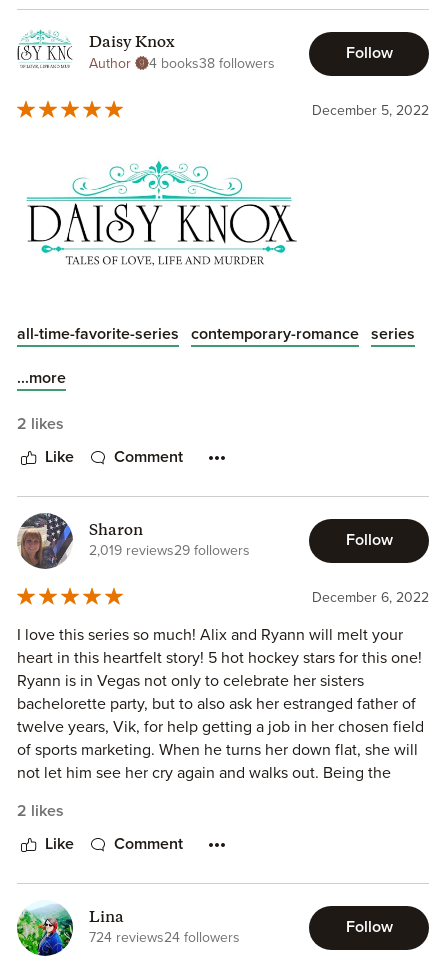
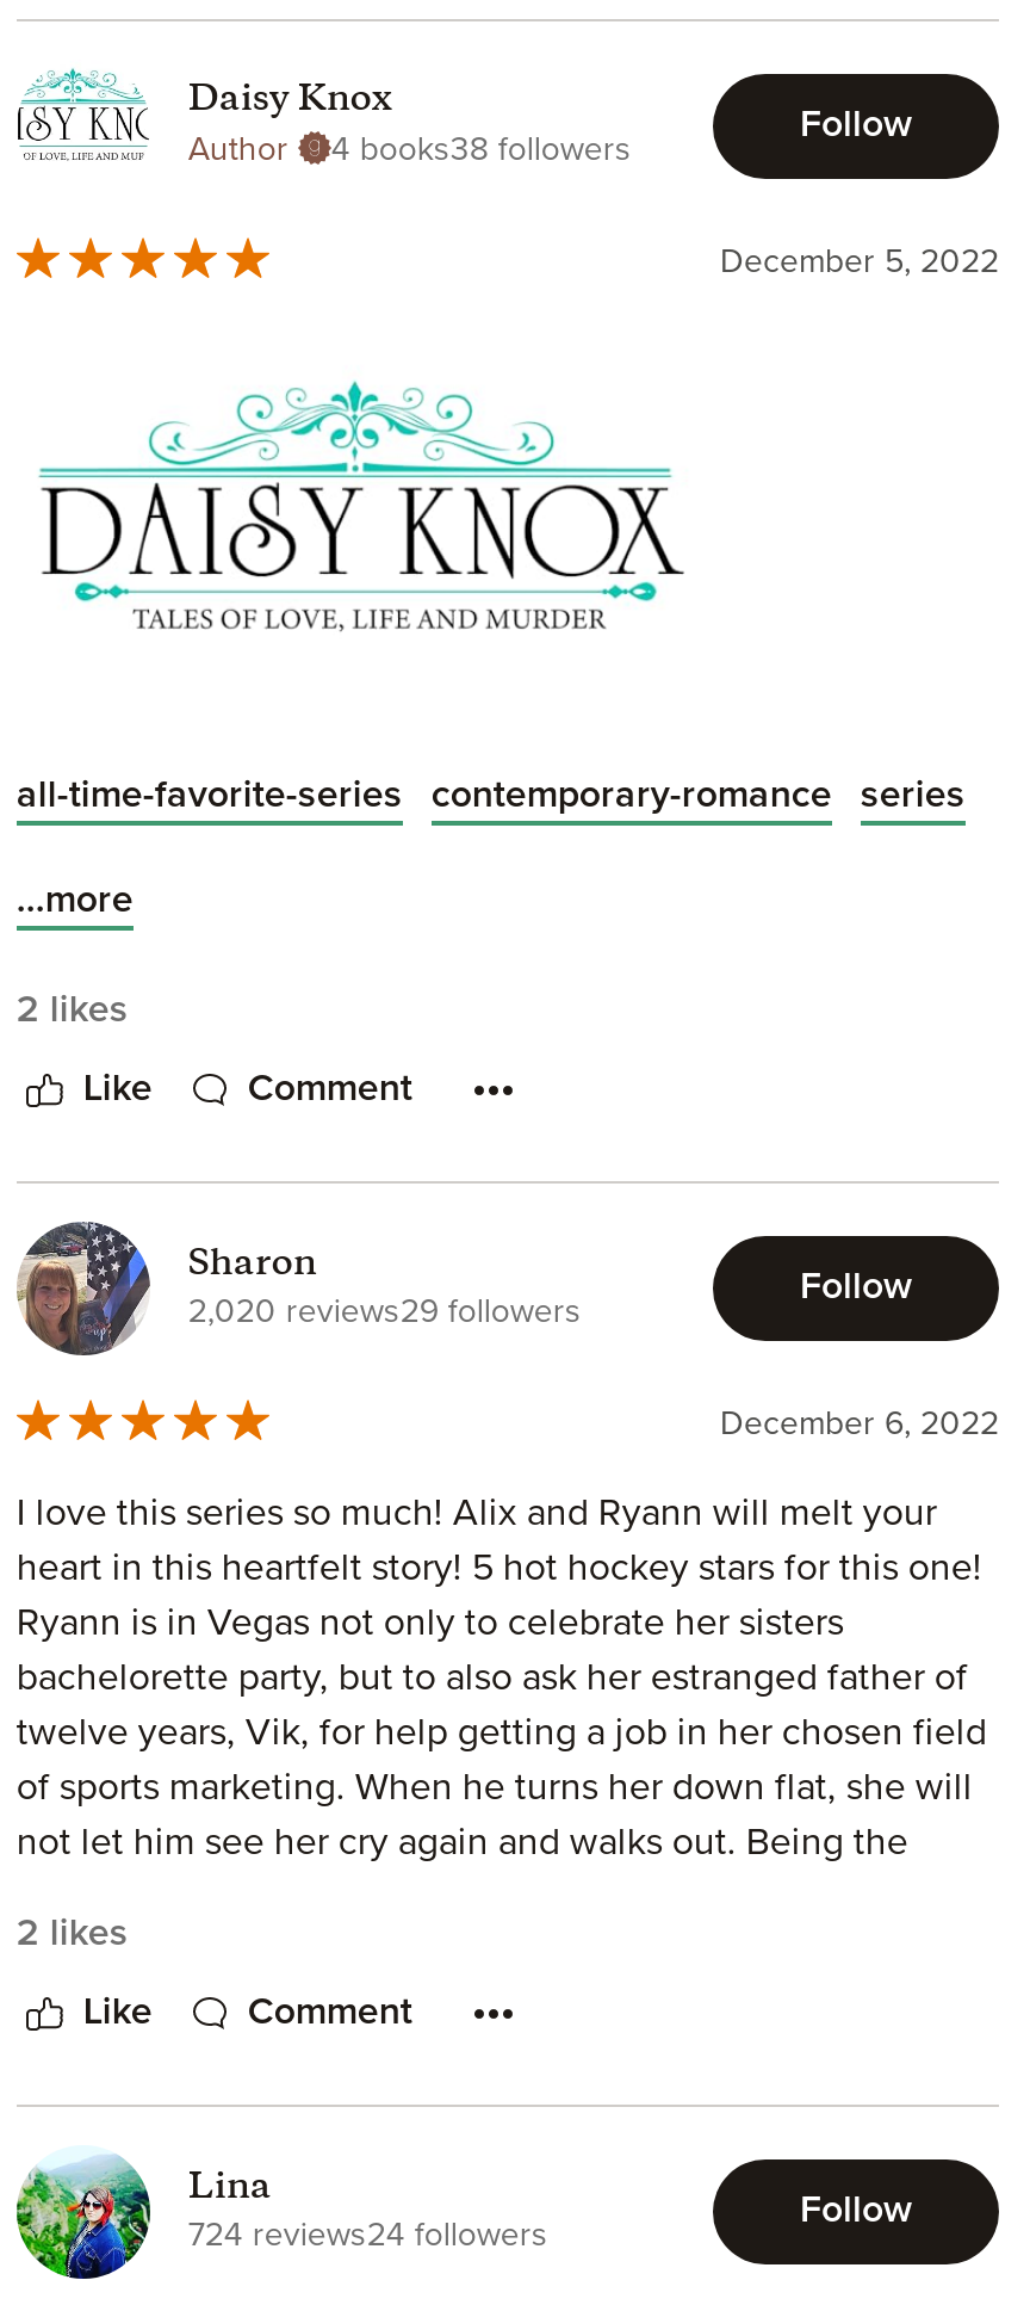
- 2,019 reviews29 followers
+ 2,020 reviews29 followers
